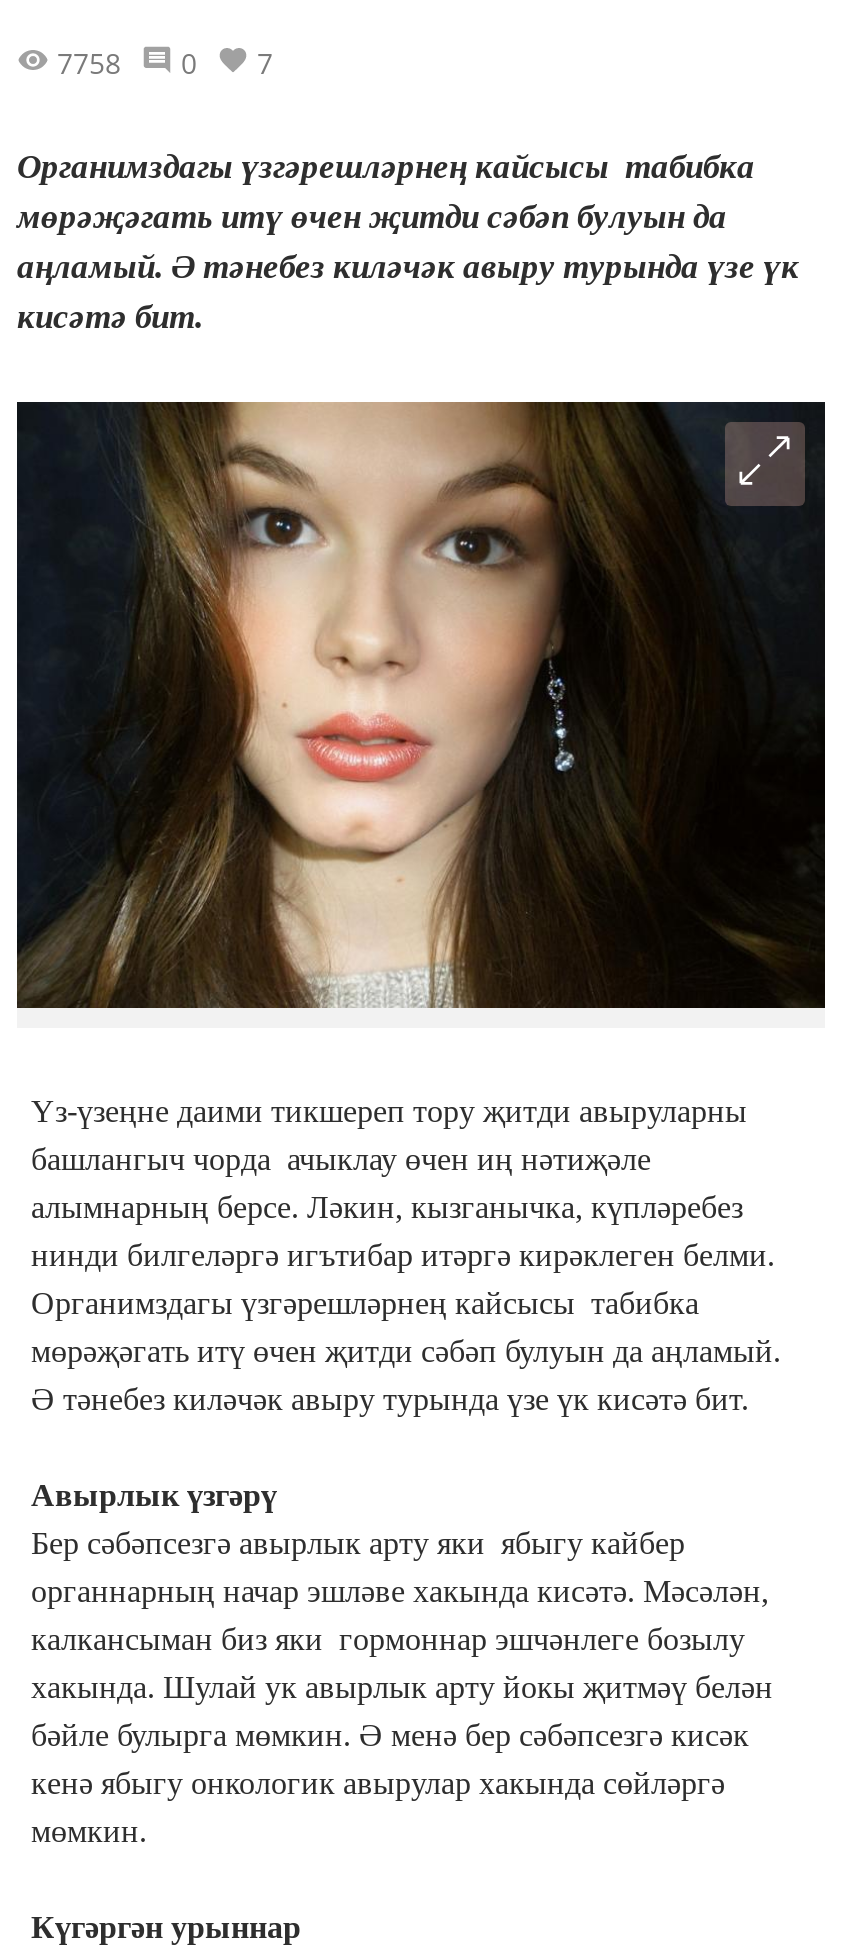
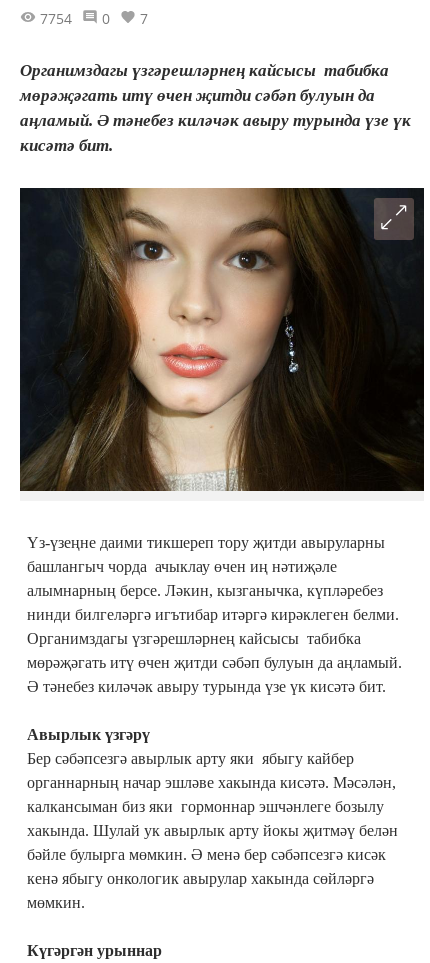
- 7758 0 7
+ 7754 0 7
